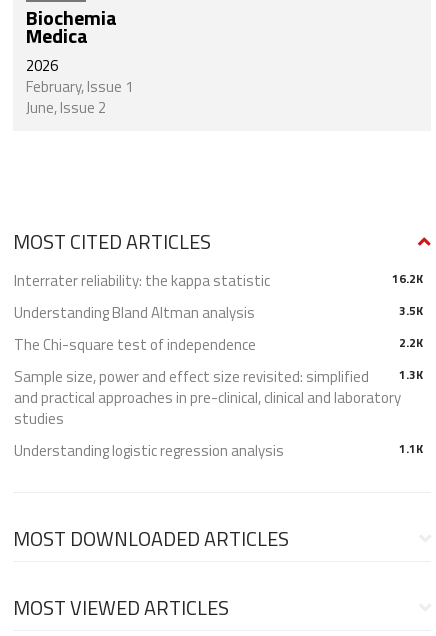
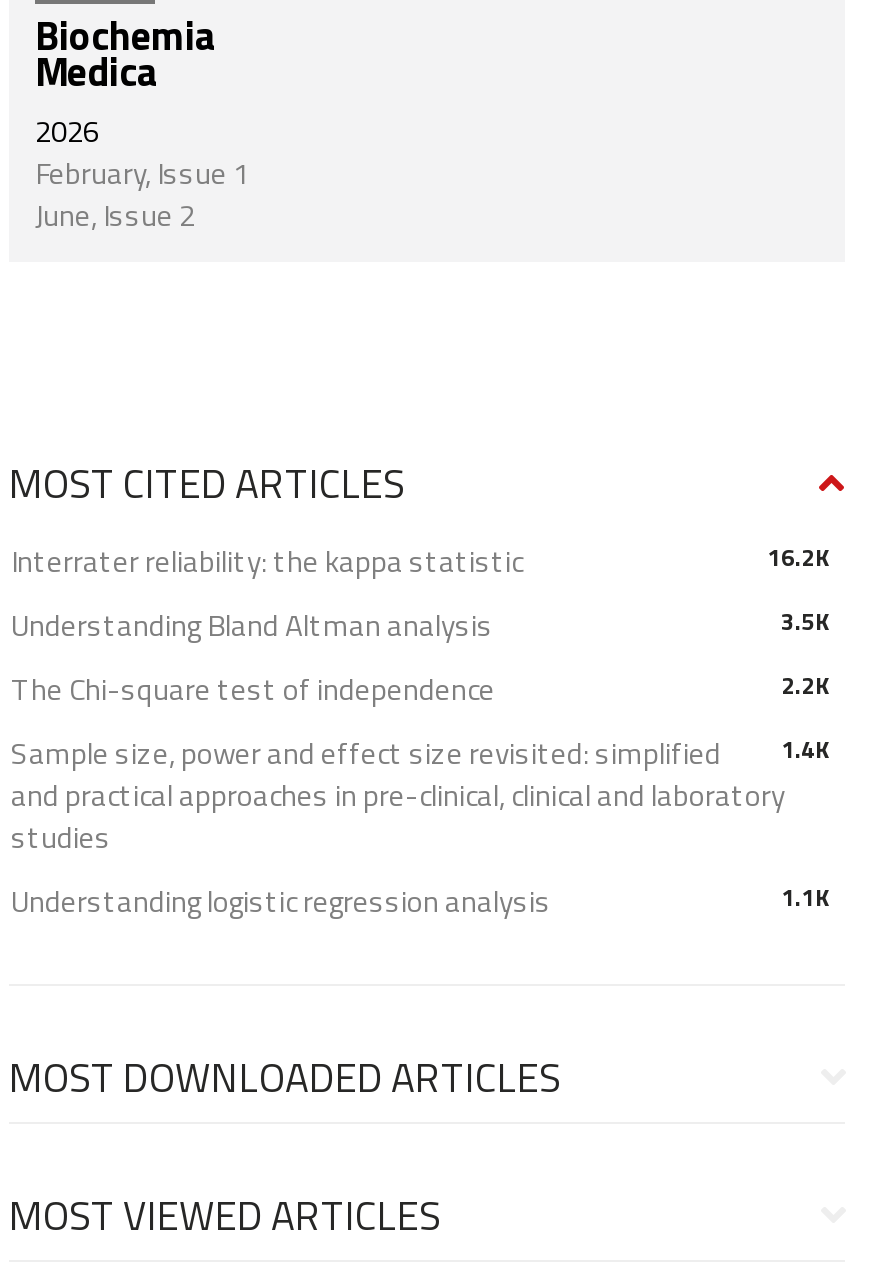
- Sample size, power and effect size revisited: simplified 1.3K
+ Sample size, power and effect size revisited: simplified 1.4K
